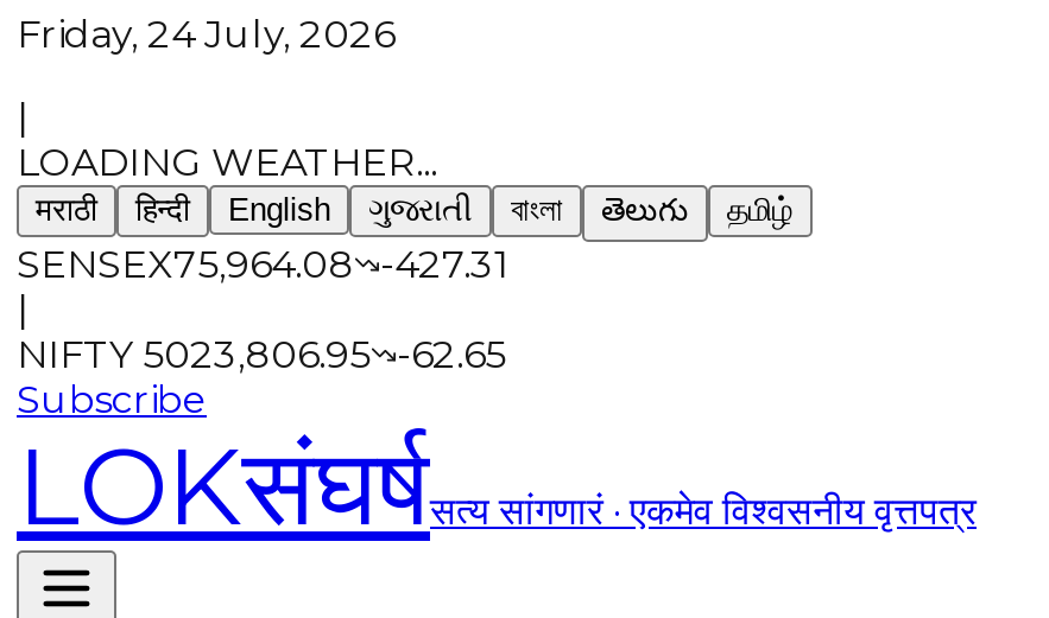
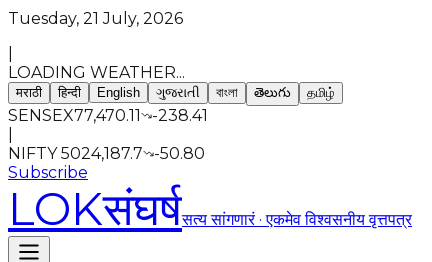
- Friday, 24 July, 2026
+ Tuesday, 21 July, 2026

- SENSEX75,964.08 -427.31
+ SENSEX77,470.11 -238.41

- NIFTY 5023,806.95 -62.65
+ NIFTY 5024,187.7 -50.80
